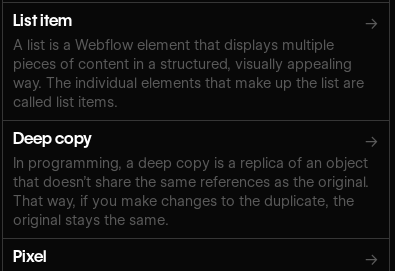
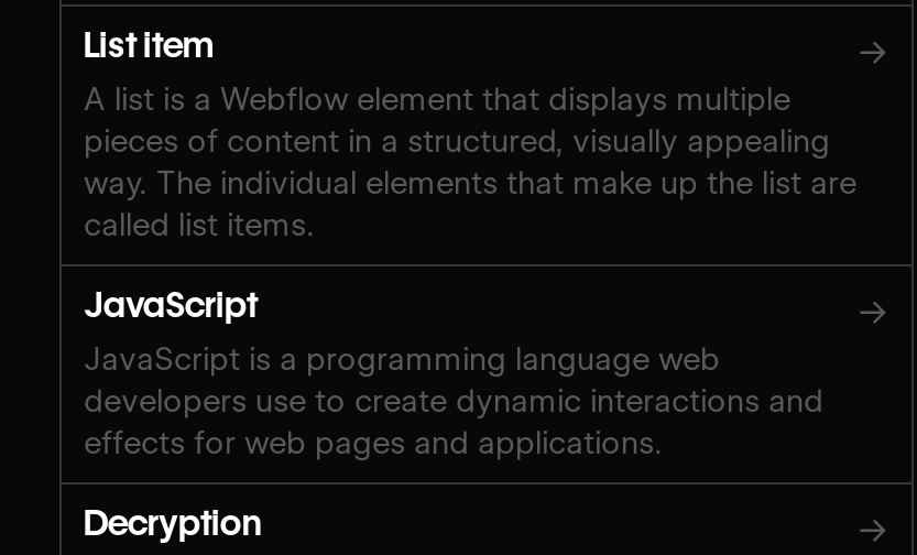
- Deep copy
+ JavaScript

- In programming, a deep copy is a replica of an object
- that doesn’t share the same references as the original.
- That way, if you make changes to the duplicate, the
- original stays the same.
+ JavaScript is a programming language web
+ developers use to create dynamic interactions and
+ effects for web pages and applications.

- Pixel
+ Decryption
